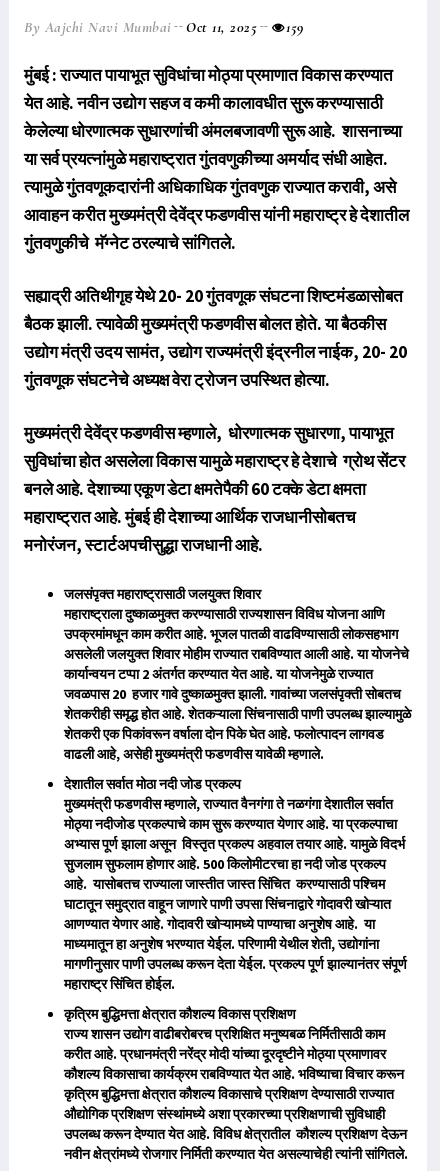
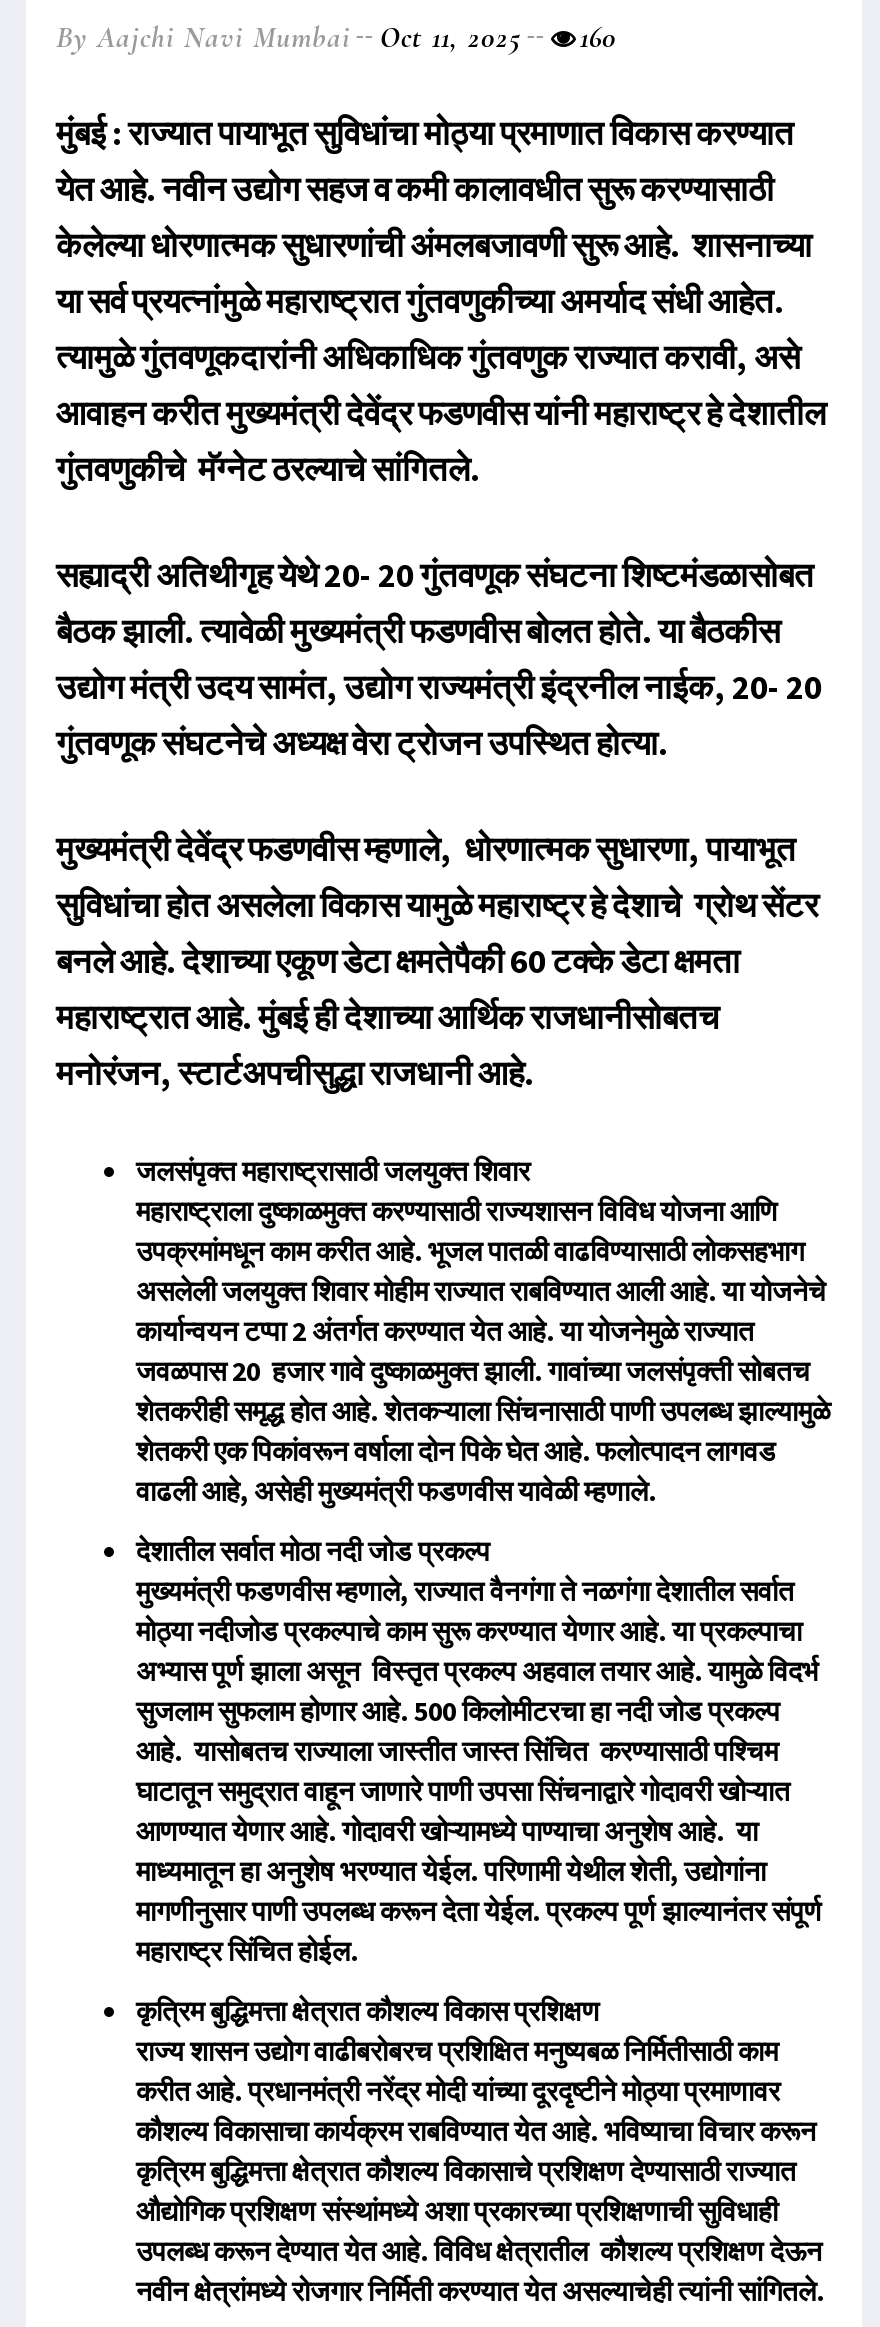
- By Aajchi Navi Mumbai Oct 11, 2025 159
+ By Aajchi Navi Mumbai Oct 11, 2025 160
